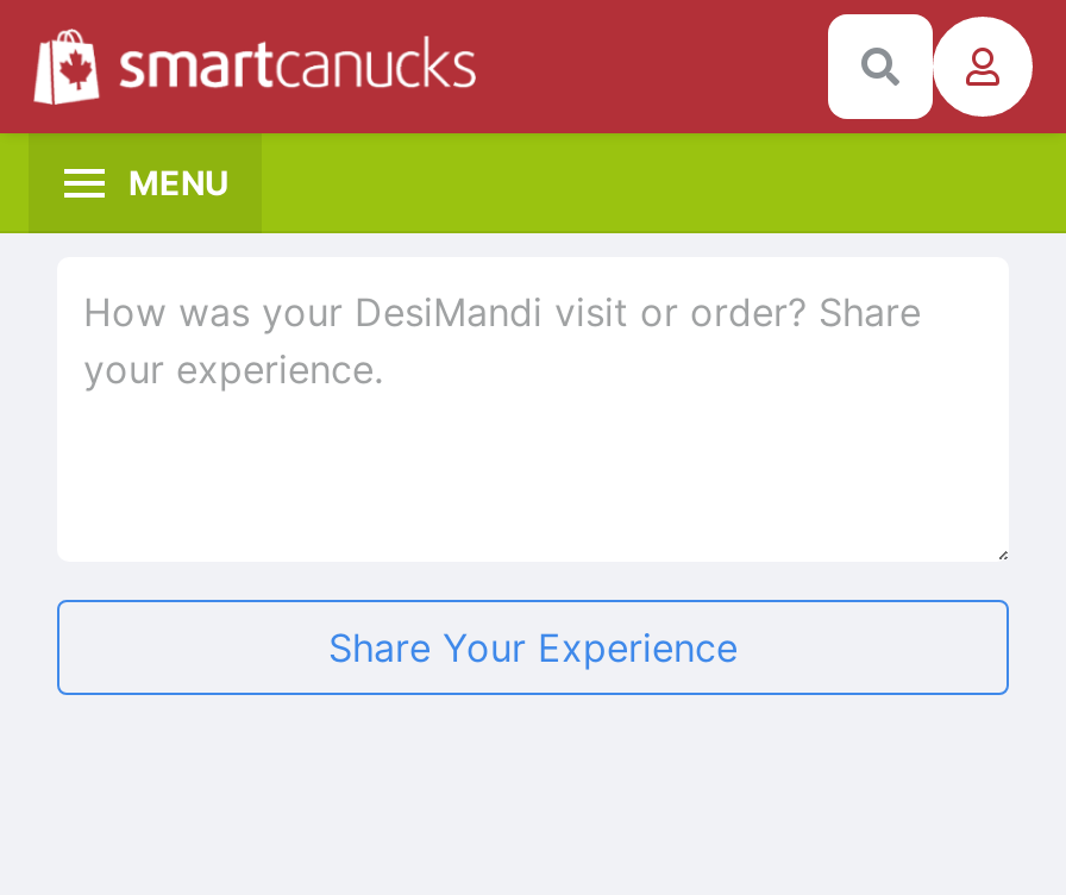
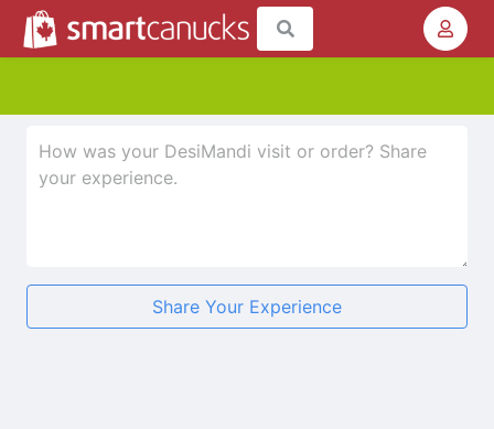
- [image]
+ [image]

- MENU
